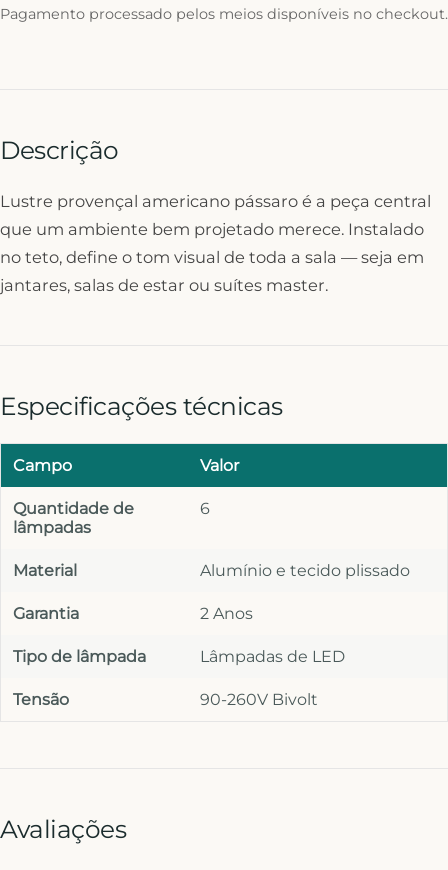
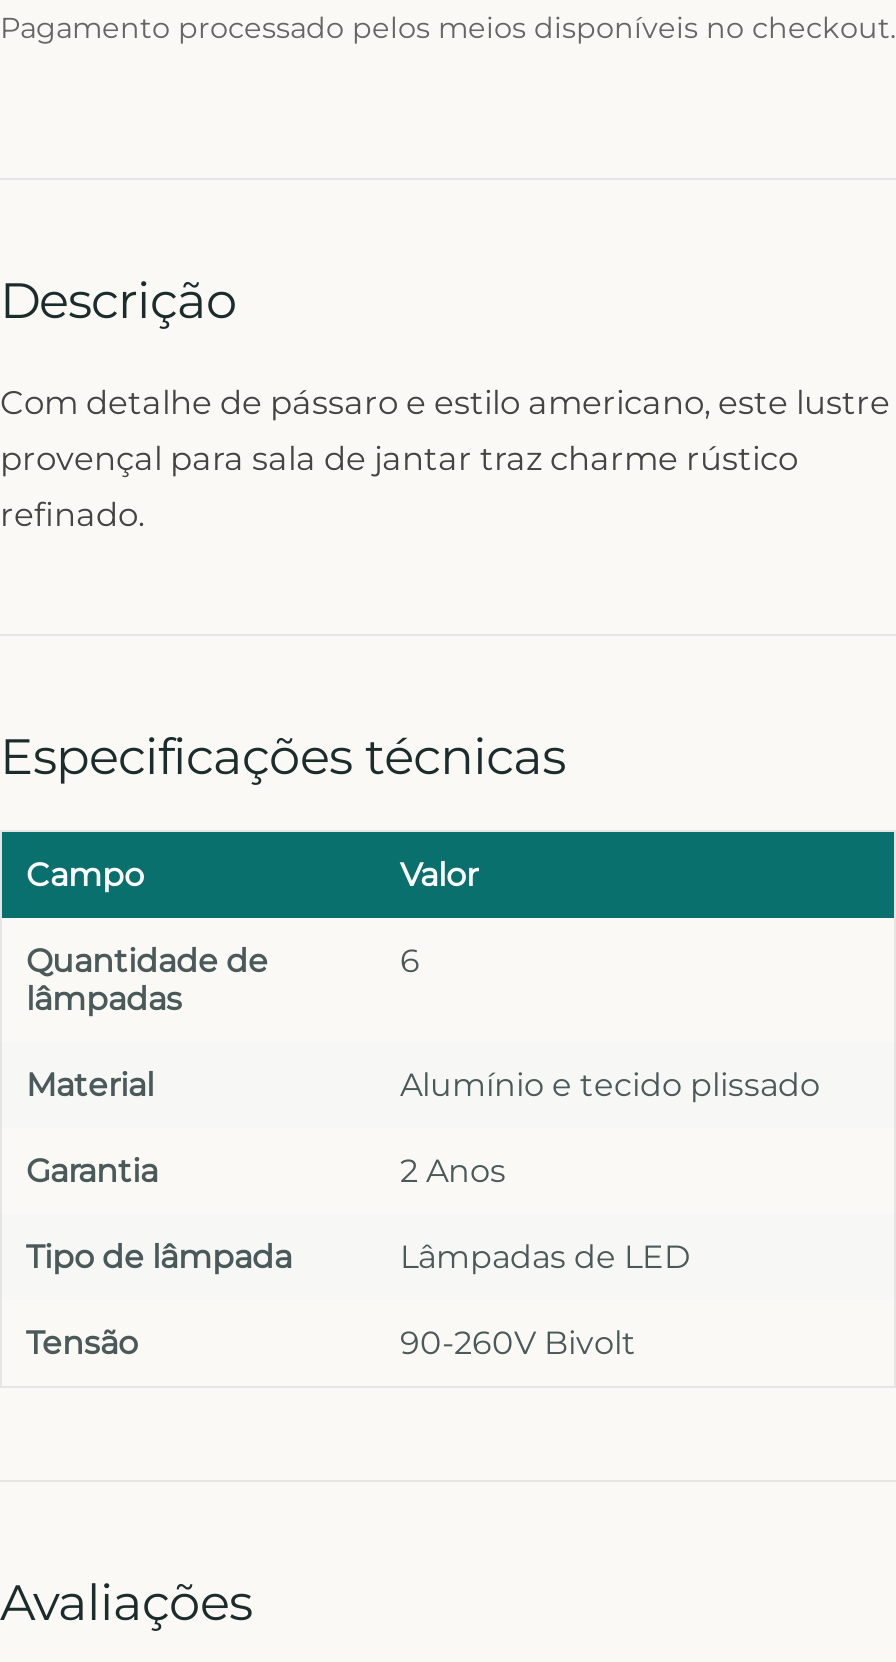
- Lustre provençal americano pássaro é a peça central
- que um ambiente bem projetado merece. Instalado
- no teto, define o tom visual de toda a sala — seja em
- jantares, salas de estar ou suítes master.
+ Com detalhe de pássaro e estilo americano, este lustre
+ provençal para sala de jantar traz charme rústico
+ refinado.
